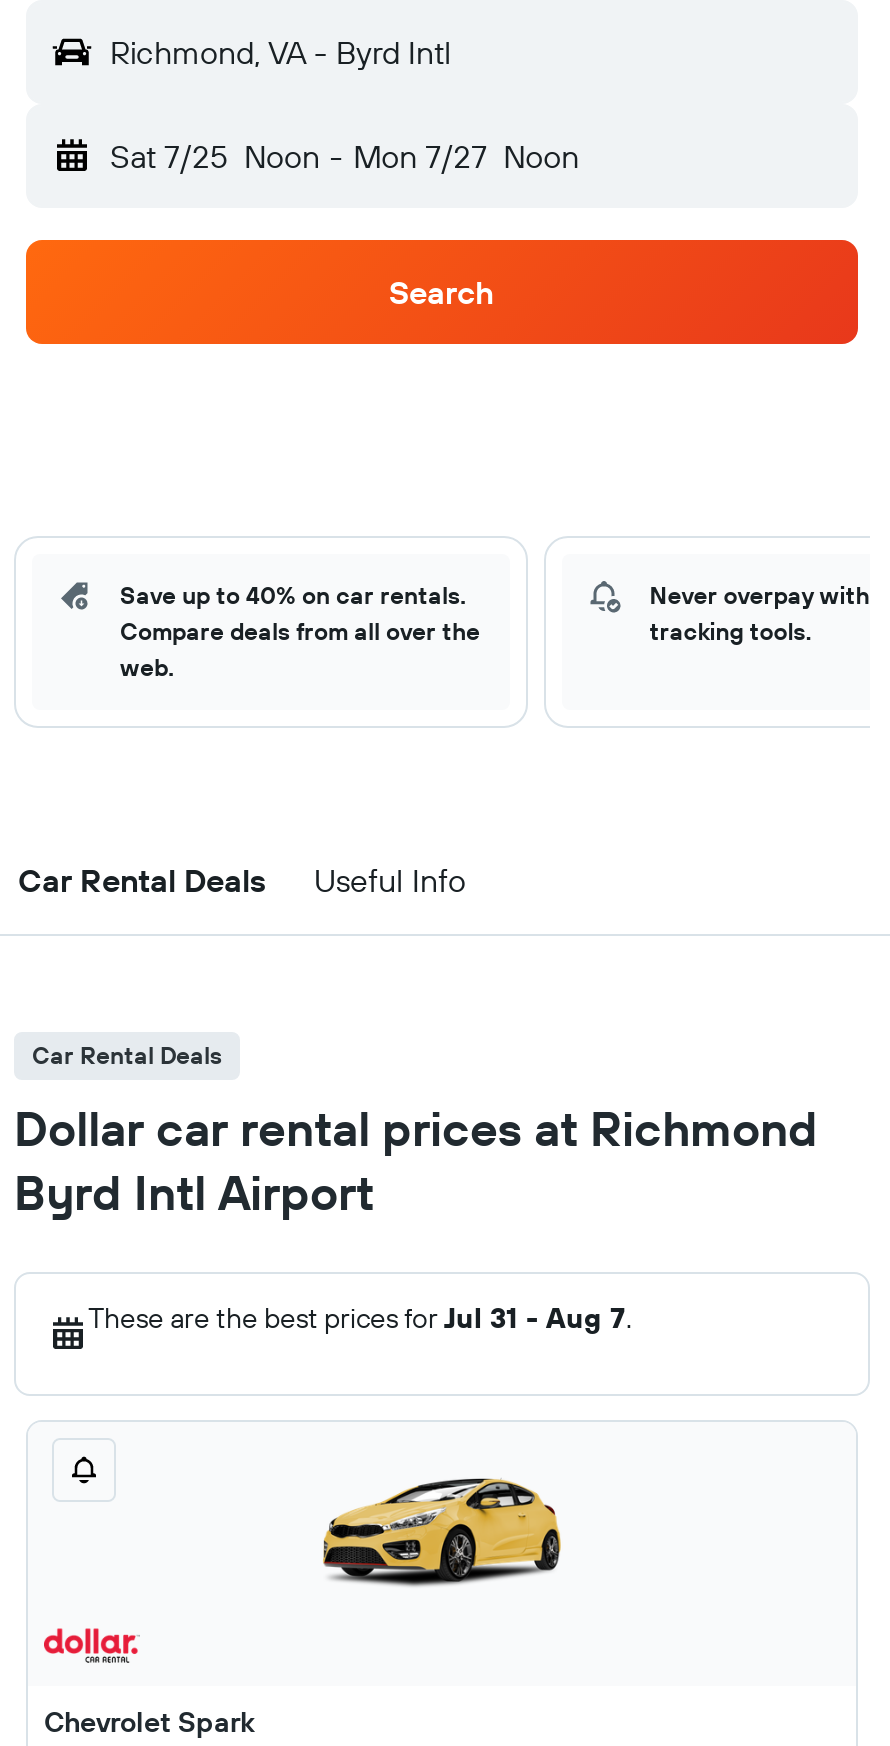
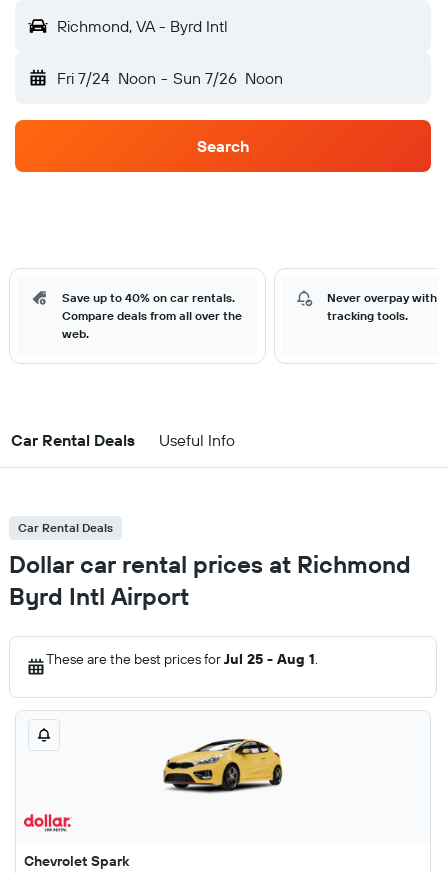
- Sat 7/25 Noon - Mon 7/27 Noon
+ Fri 7/24 Noon - Sun 7/26 Noon

- These are the best prices for Jul 31 - Aug 7.
+ These are the best prices for Jul 25 - Aug 1.
